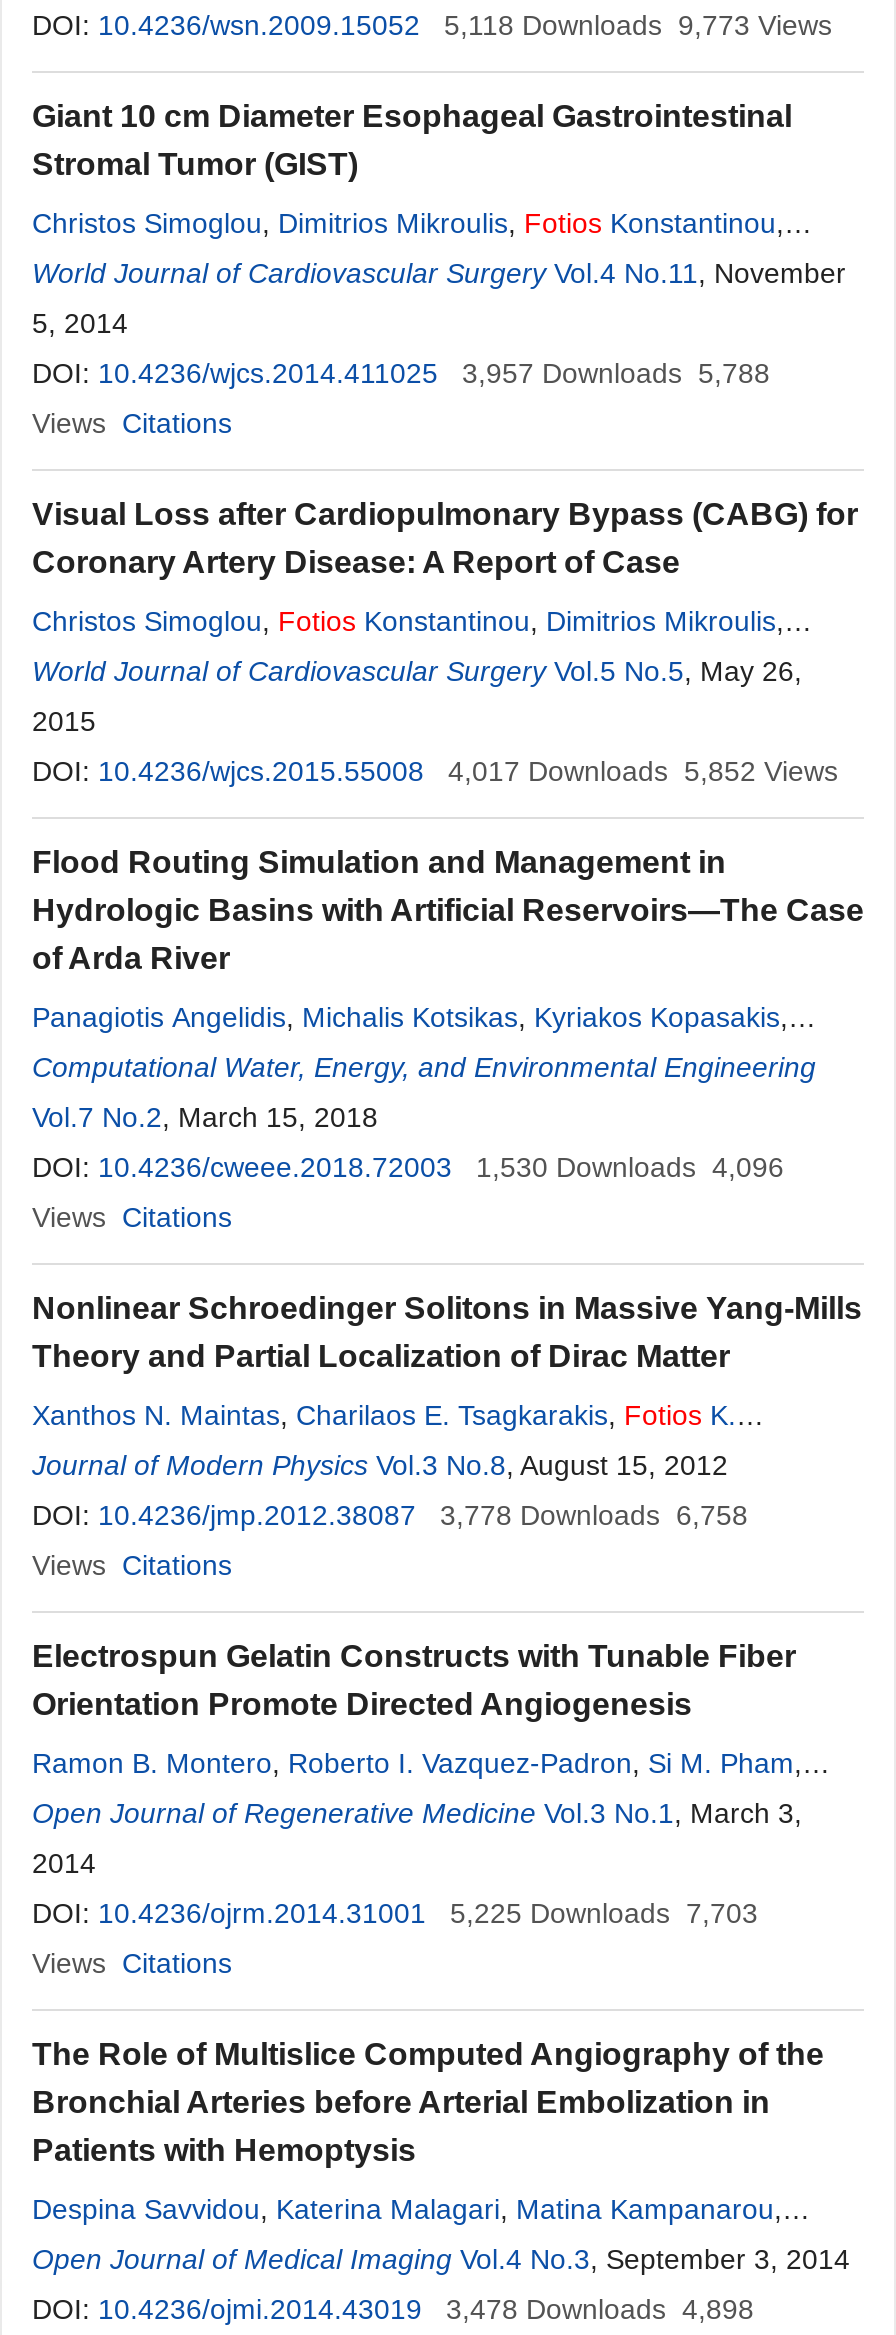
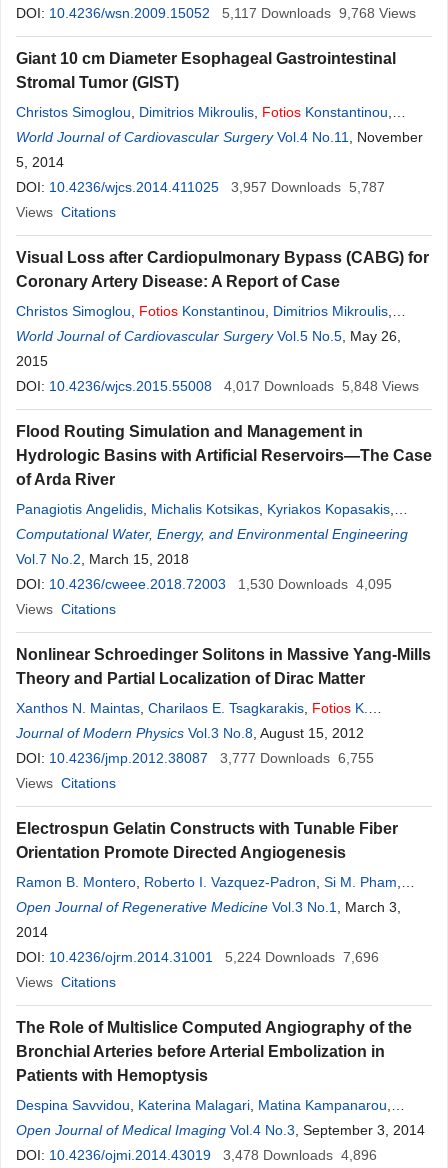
- 5,118 Downloads 9,773 Views
+ 5,117 Downloads 9,768 Views

- DOI: 10.4236/wjcs.2014.411025 3,957 Downloads 5,788
+ DOI: 10.4236/wjcs.2014.411025 3,957 Downloads 5,787

- 4,017 Downloads 5,852 Views
+ 4,017 Downloads 5,848 Views

- DOI: 10.4236/cweee.2018.72003 1,530 Downloads 4,096
+ DOI: 10.4236/cweee.2018.72003 1,530 Downloads 4,095

- DOI: 10.4236/jmp.2012.38087 3,778 Downloads 6,758
+ DOI: 10.4236/jmp.2012.38087 3,777 Downloads 6,755

- DOI: 10.4236/ojrm.2014.31001 5,225 Downloads 7,703
+ DOI: 10.4236/ojrm.2014.31001 5,224 Downloads 7,696

- 3,478 Downloads 4,898
+ 3,478 Downloads 4,896
